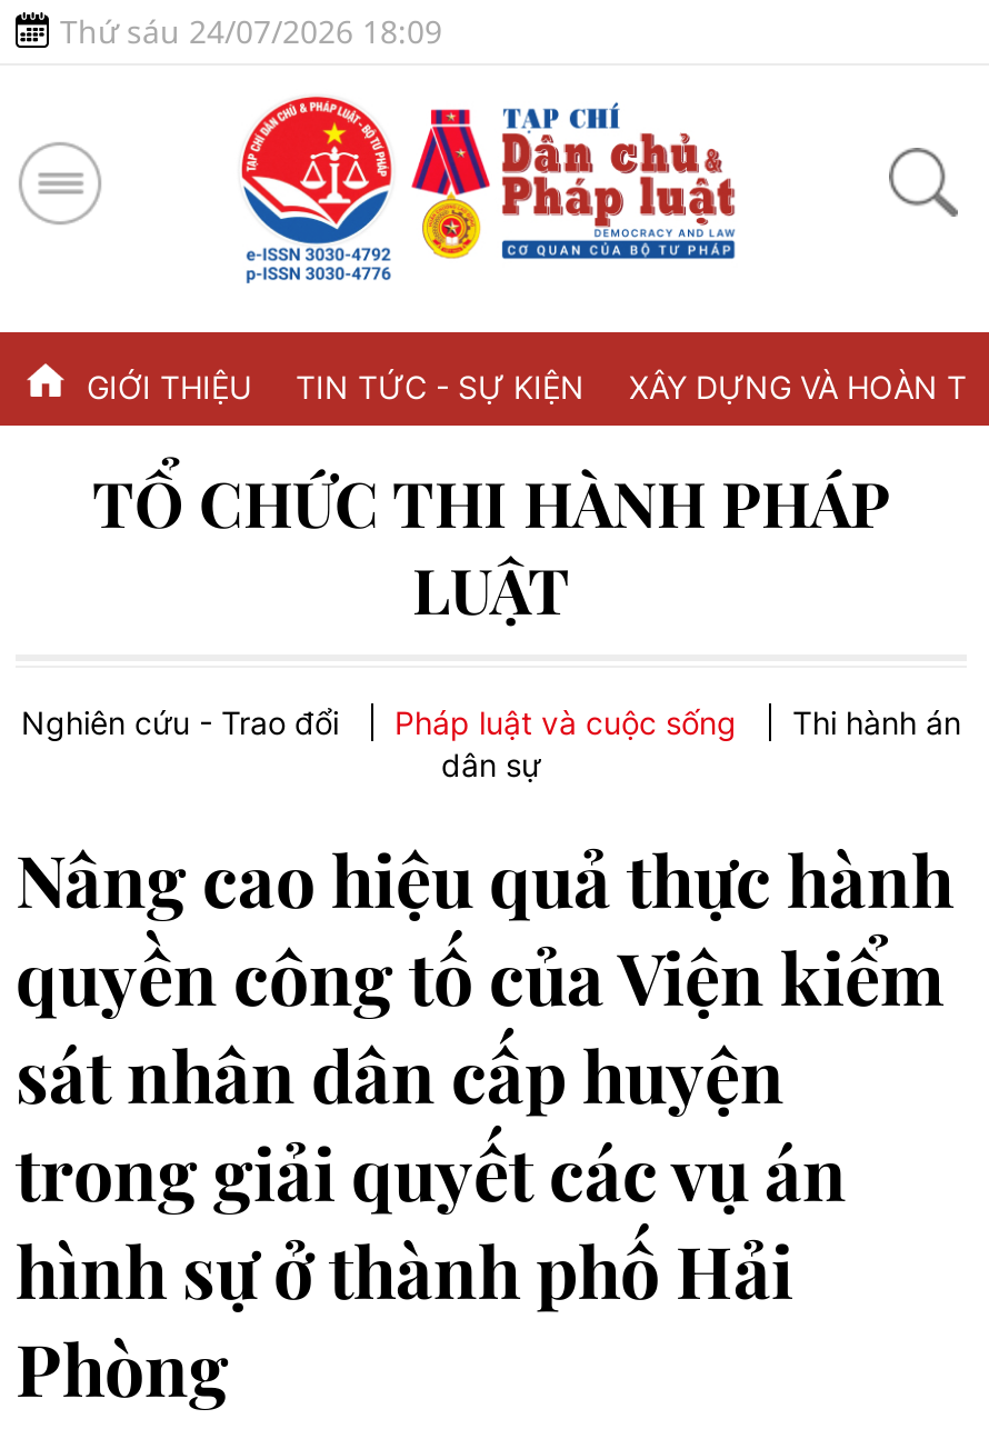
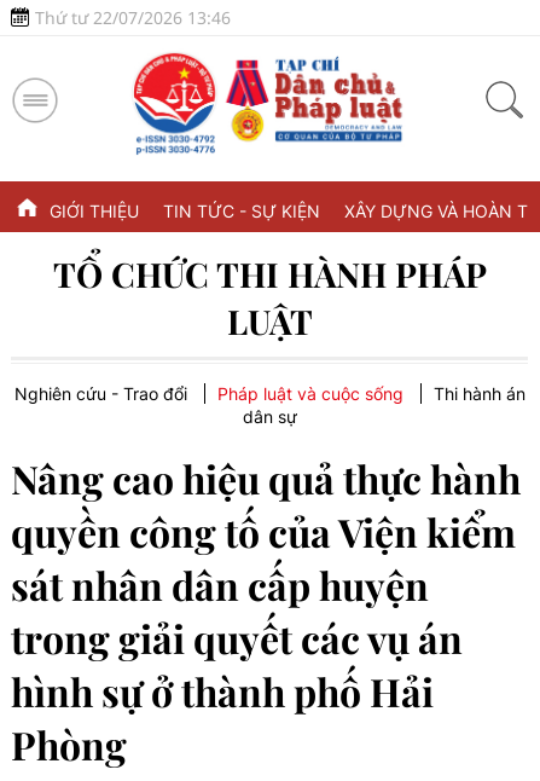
- Thứ sáu 24/07/2026 18:09
+ Thứ tư 22/07/2026 13:46
